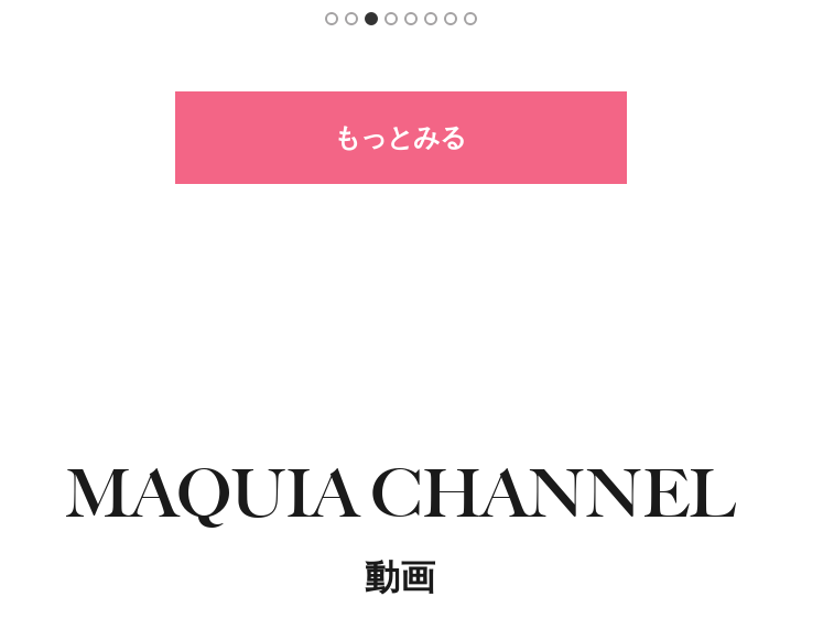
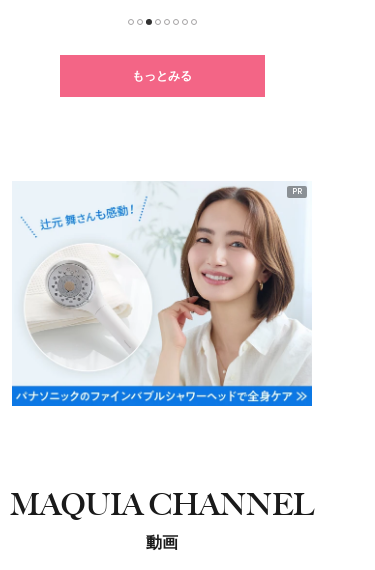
+ [image]
+ PR
